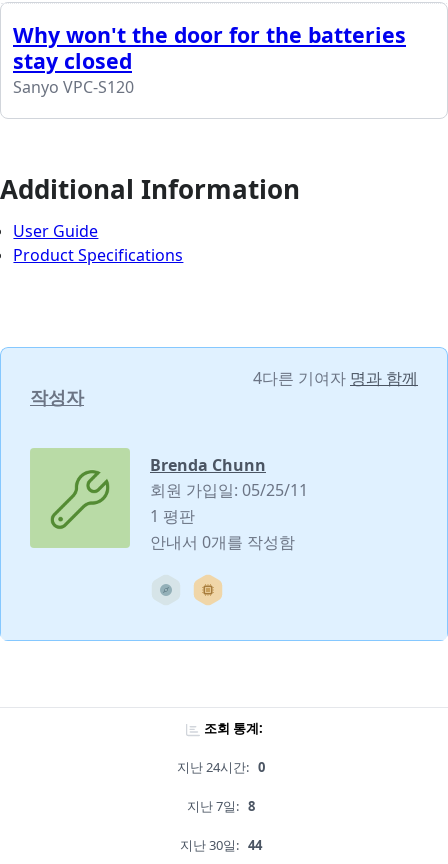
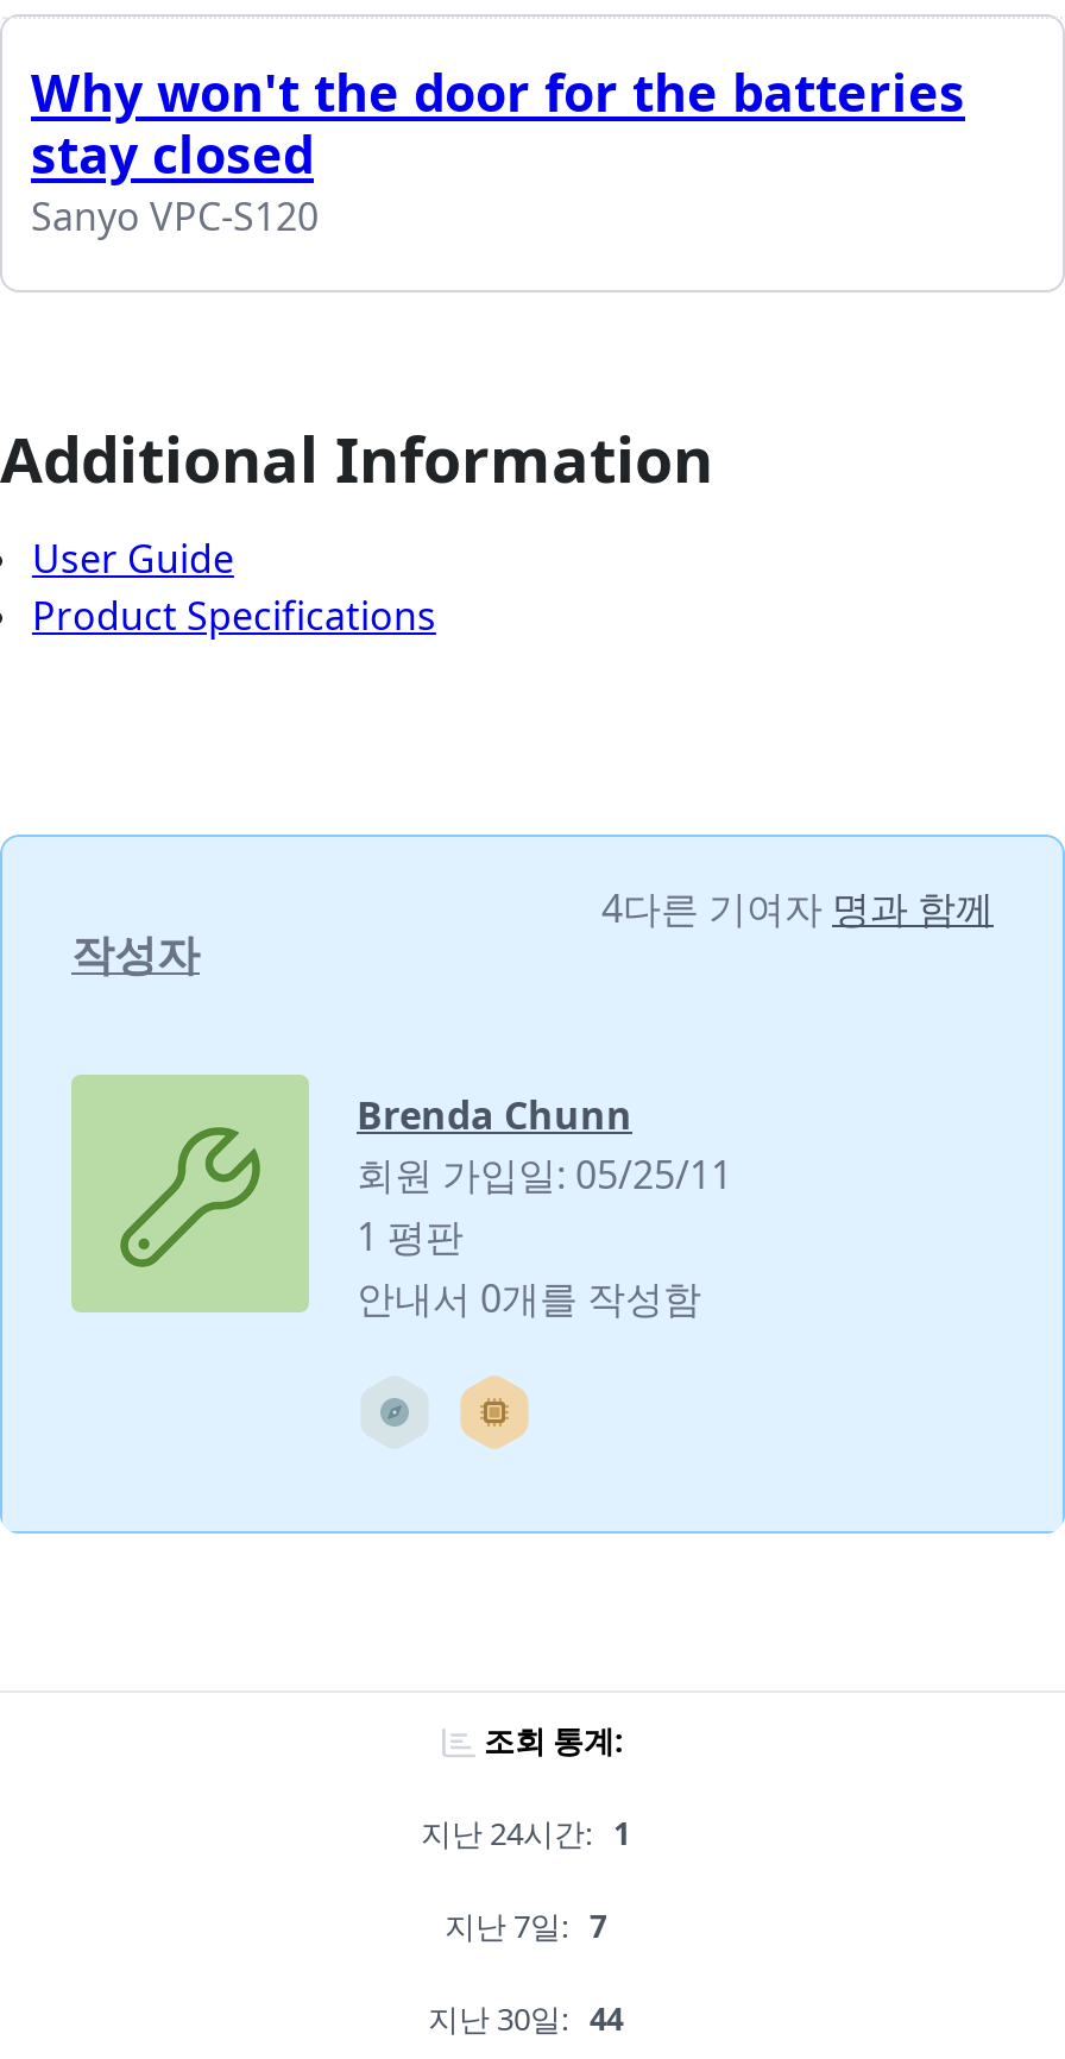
- 지난 24시간: 0
+ 지난 24시간: 1

- 지난 7일: 8
+ 지난 7일: 7
